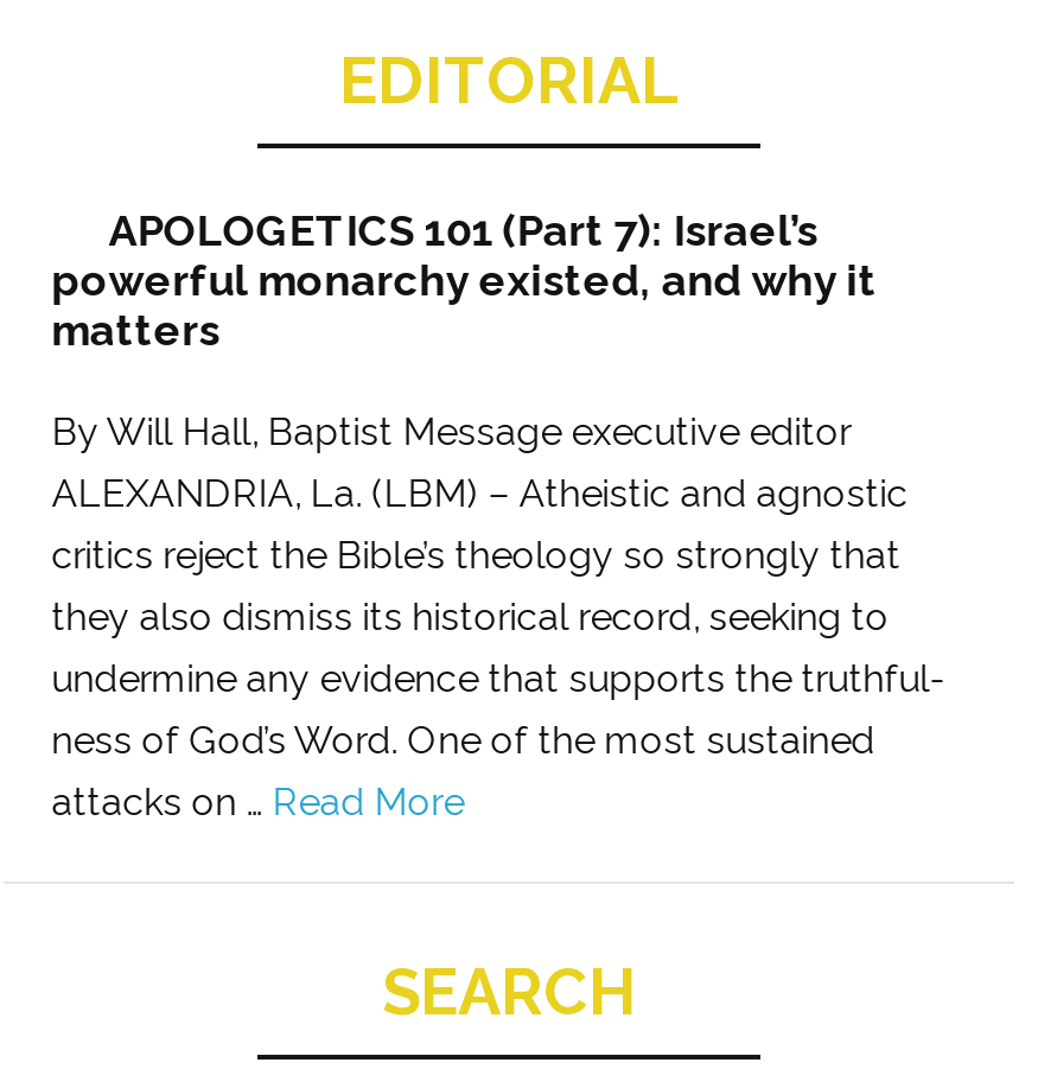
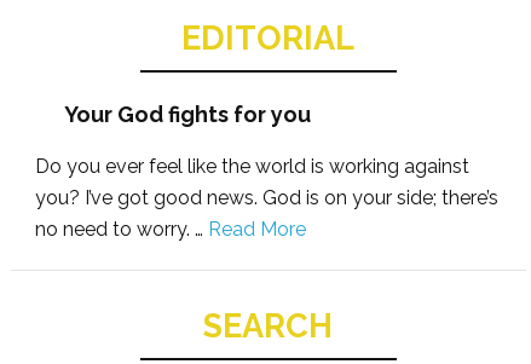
- APOLOGETICS 101 (Part 7): Israel’s
- powerful monarchy existed, and why it
- matters
+ Your God fights for you

- By Will Hall, Baptist Message executive editor
- ALEXANDRIA, La. (LBM) – Atheistic and agnostic
- critics reject the Bible’s theology so strongly that
- they also dismiss its historical record, seeking to
- undermine any evidence that supports the truthful
- ness of God’s Word. One of the most sustained
- attacks on … Read More
+ Do you ever feel like the world is working against
+ you? I’ve got good news. God is on your side; there’s
+ no need to worry. … Read More
